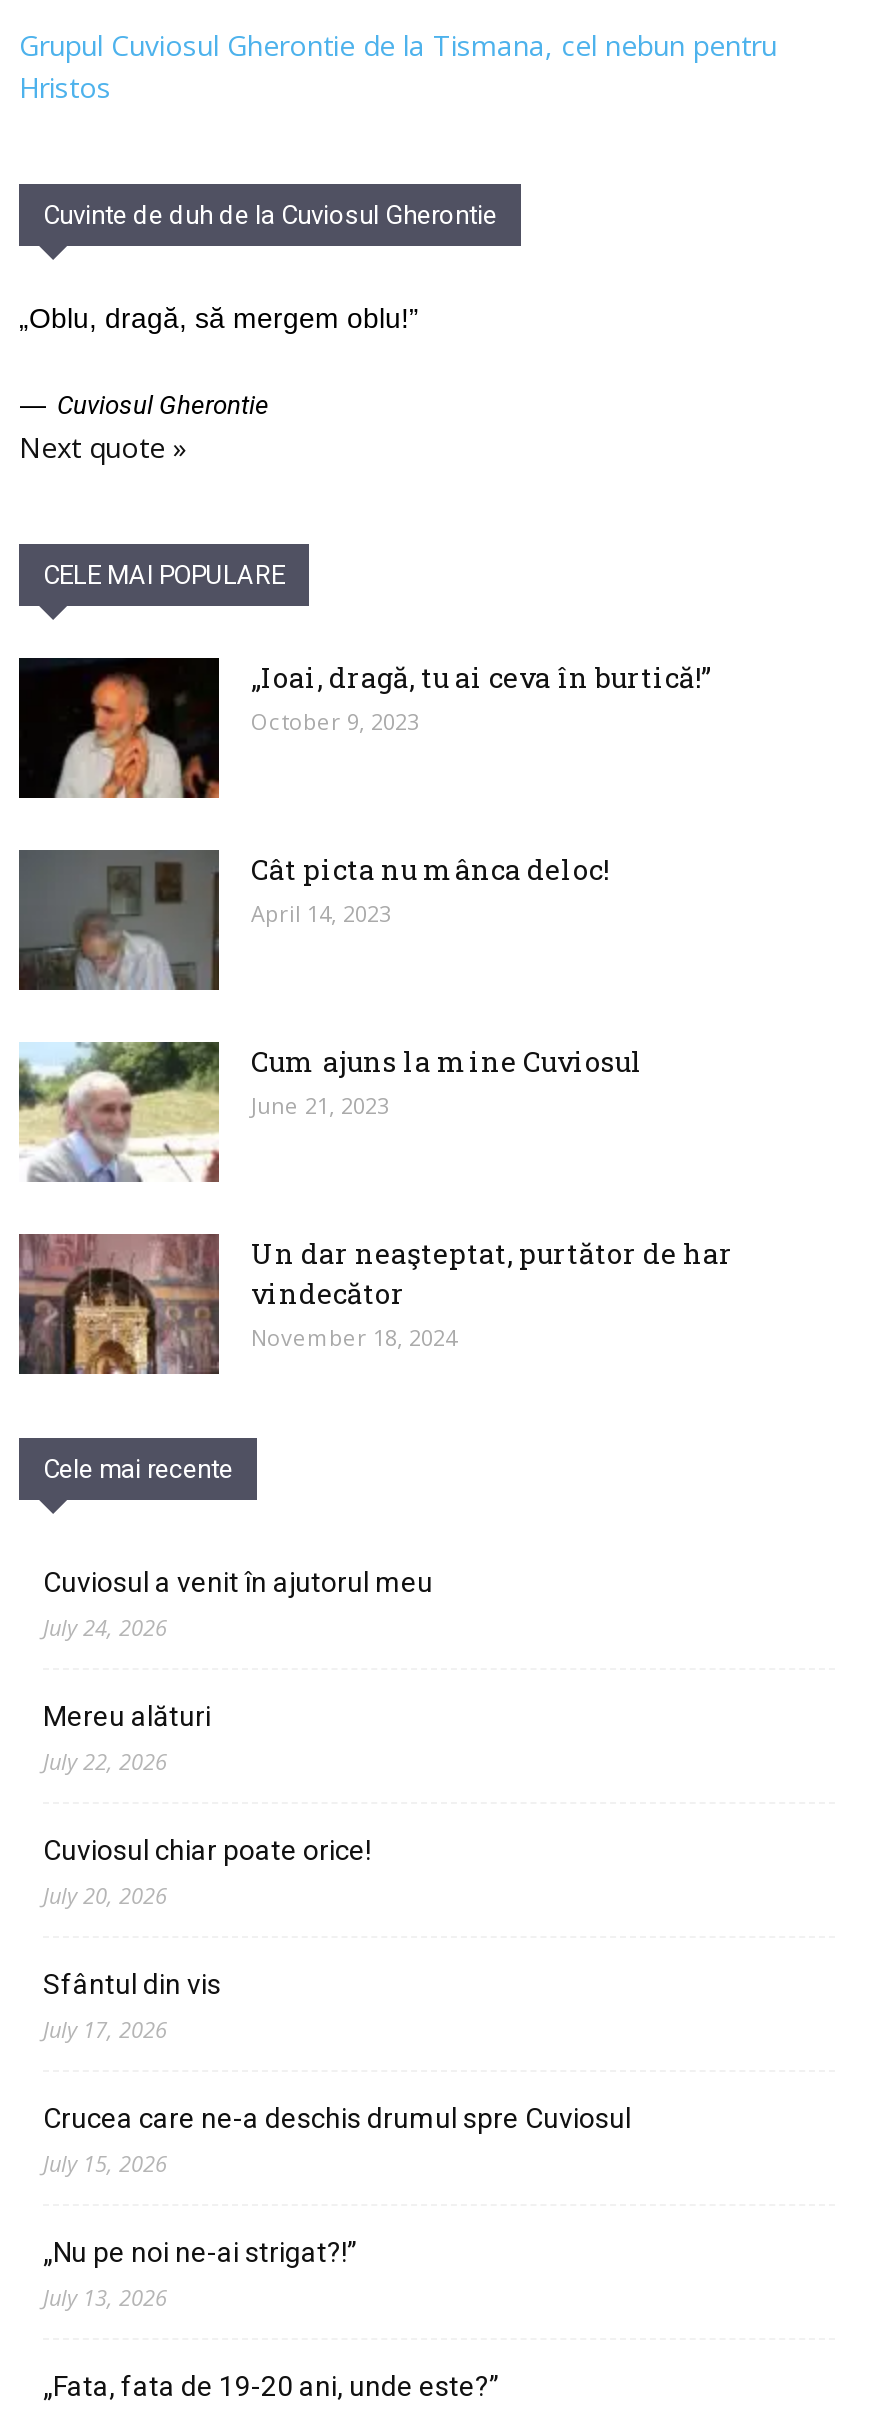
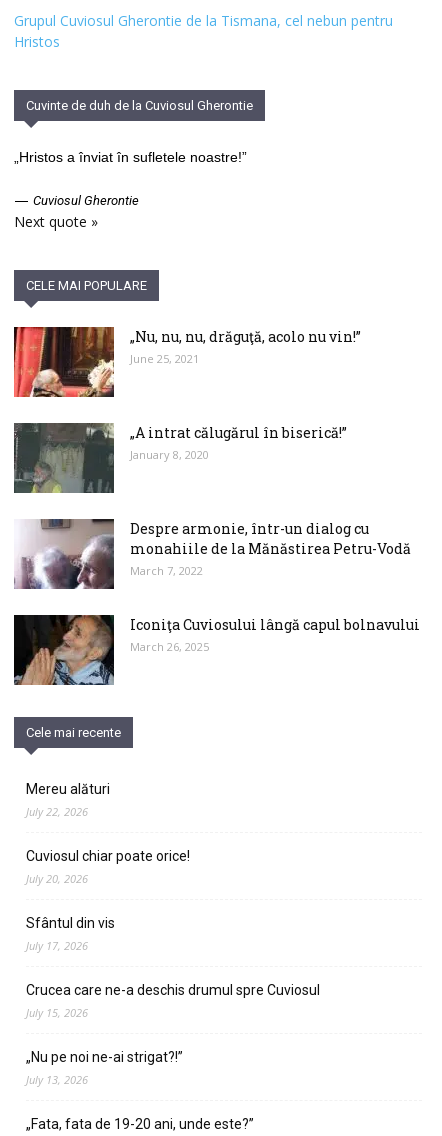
- „Oblu, dragă, să mergem oblu!”
+ „Hristos a înviat în sufletele noastre!”

- [image]
- „Ioai, dragă, tu ai ceva în burtică!”
- October 9, 2023
+ [image]
+ „Nu, nu, nu, drăguţă, acolo nu vin!”
+ June 25, 2021

- [image]
- Cât picta nu mânca deloc!
- April 14, 2023
+ [image]
+ „A intrat călugărul în biserică!”
+ January 8, 2020

- [image]
- Cum ajuns la mine Cuviosul
- June 21, 2023
+ [image]
+ Despre armonie, într-un dialog cu
+ monahiile de la Mănăstirea Petru-Vodă
+ March 7, 2022

- [image]
- Un dar neaşteptat, purtător de har
- vindecător
- November 18, 2024
+ [image]
+ Iconiţa Cuviosului lângă capul bolnavului
+ March 26, 2025

- Cuviosul a venit în ajutorul meu
- July 24, 2026
